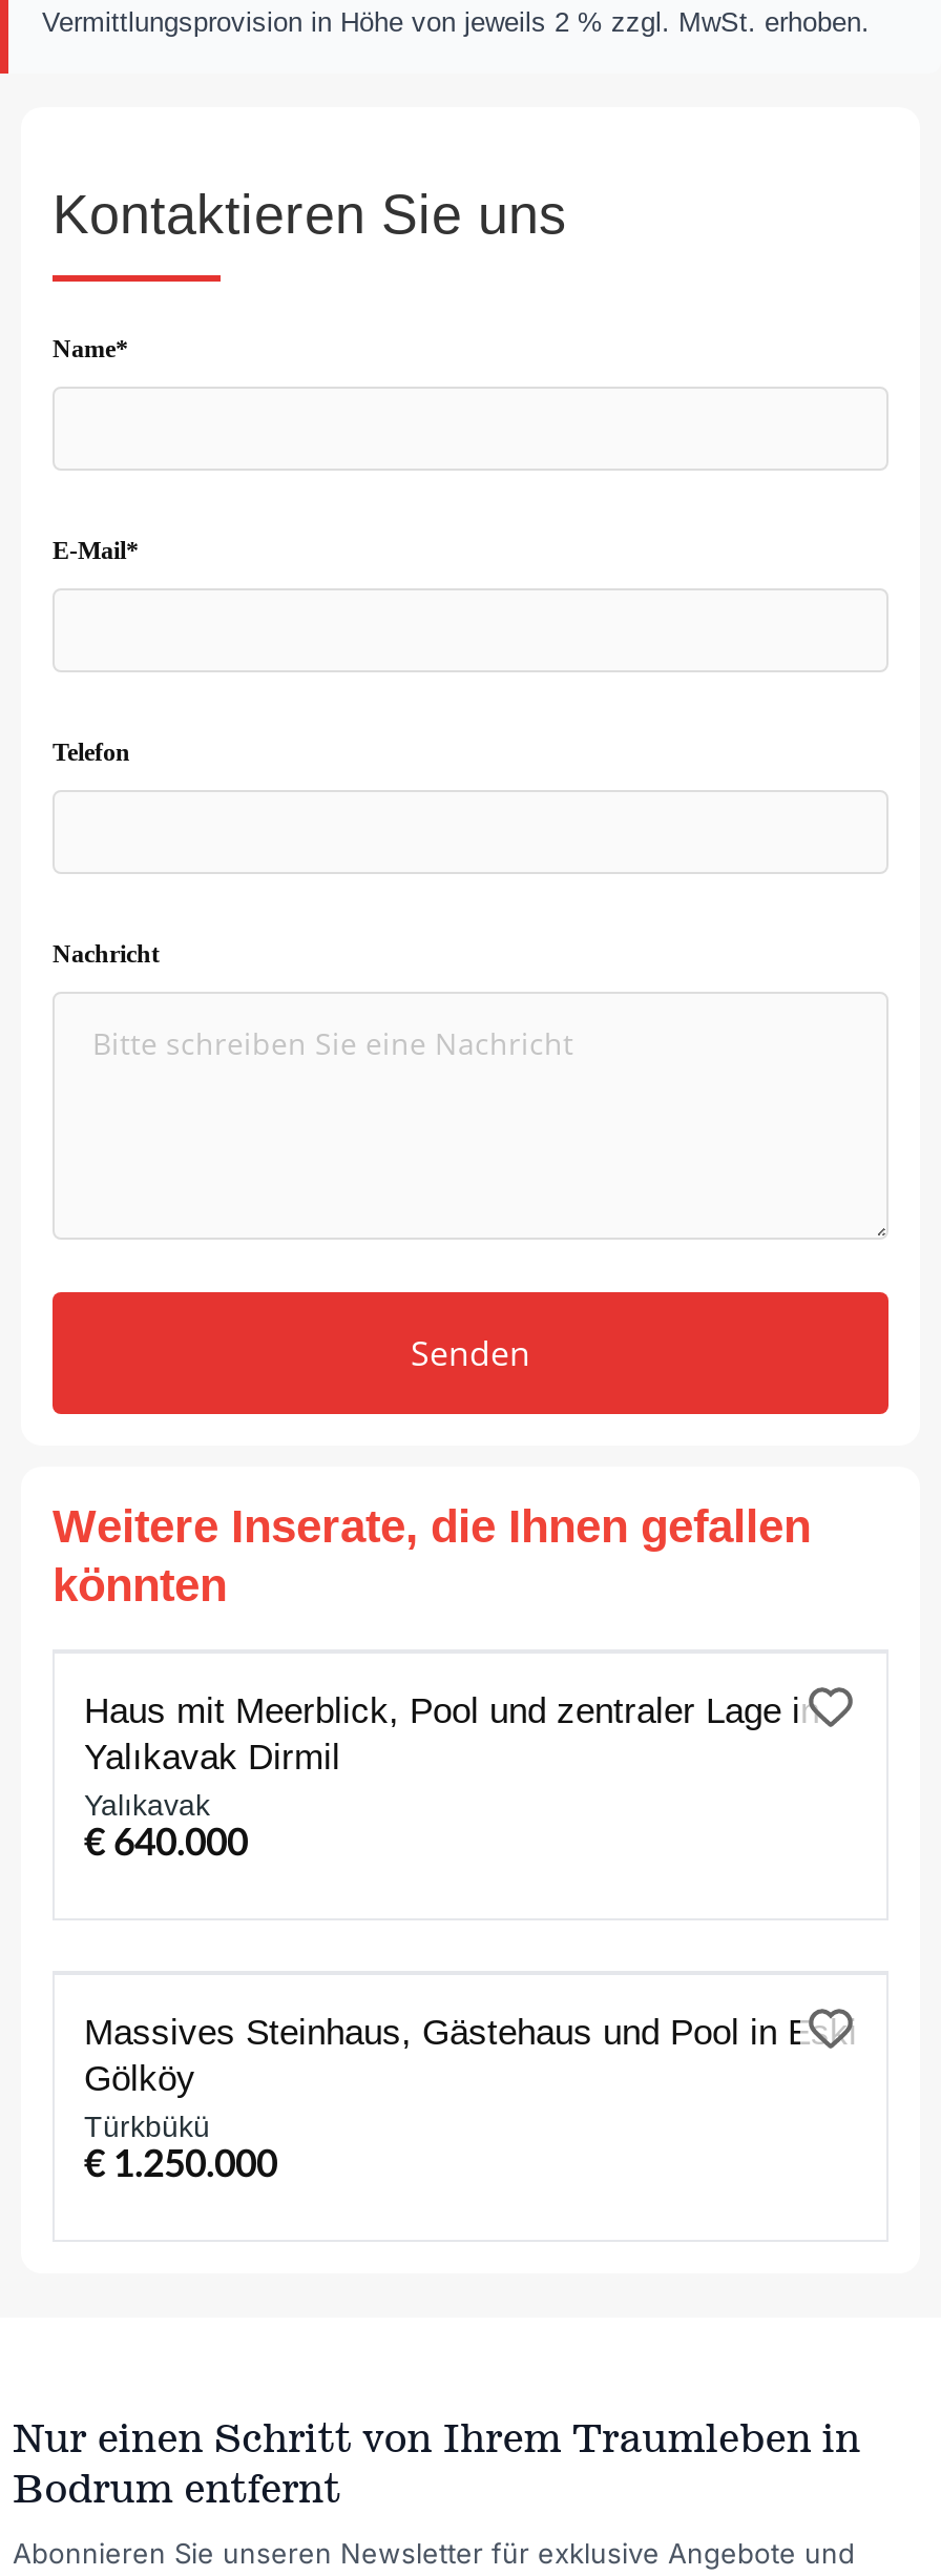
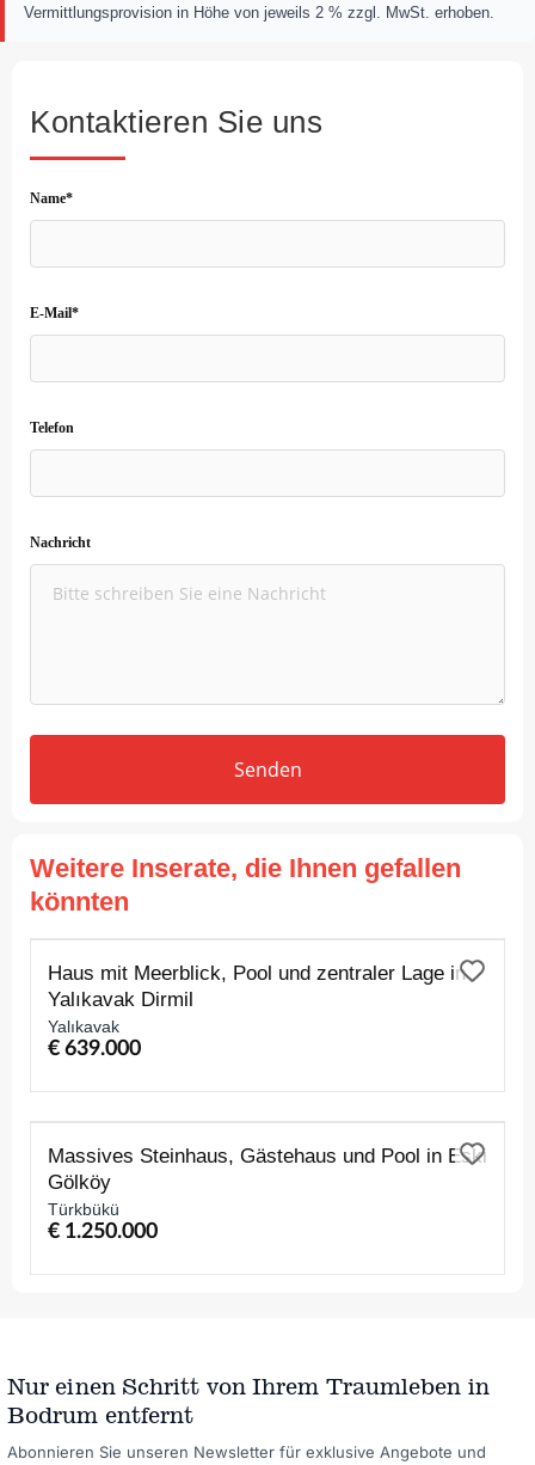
- € 640.000
+ € 639.000
